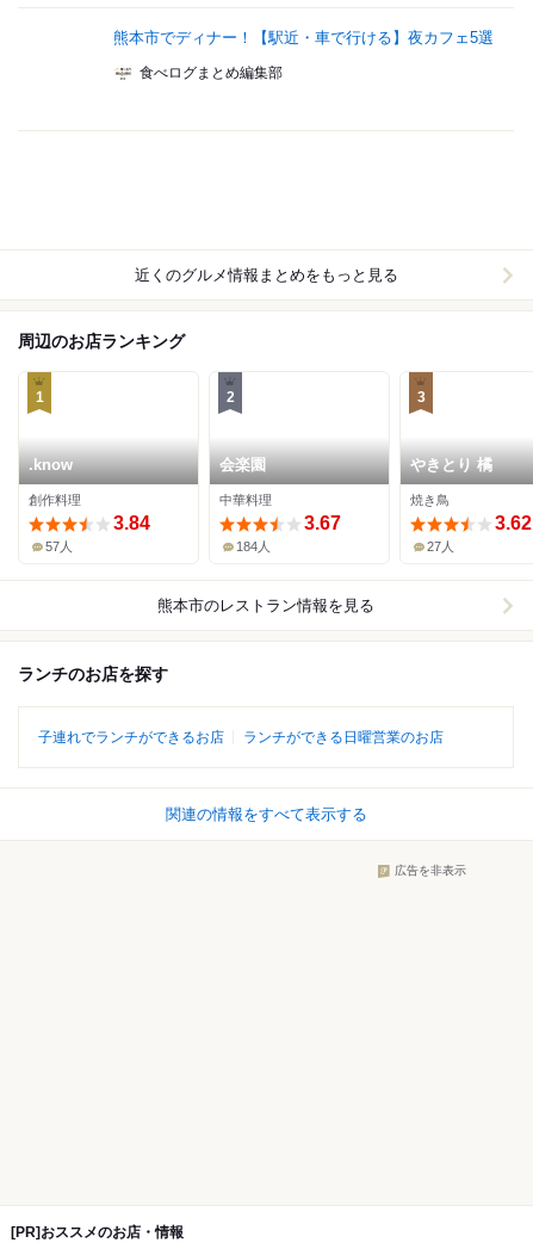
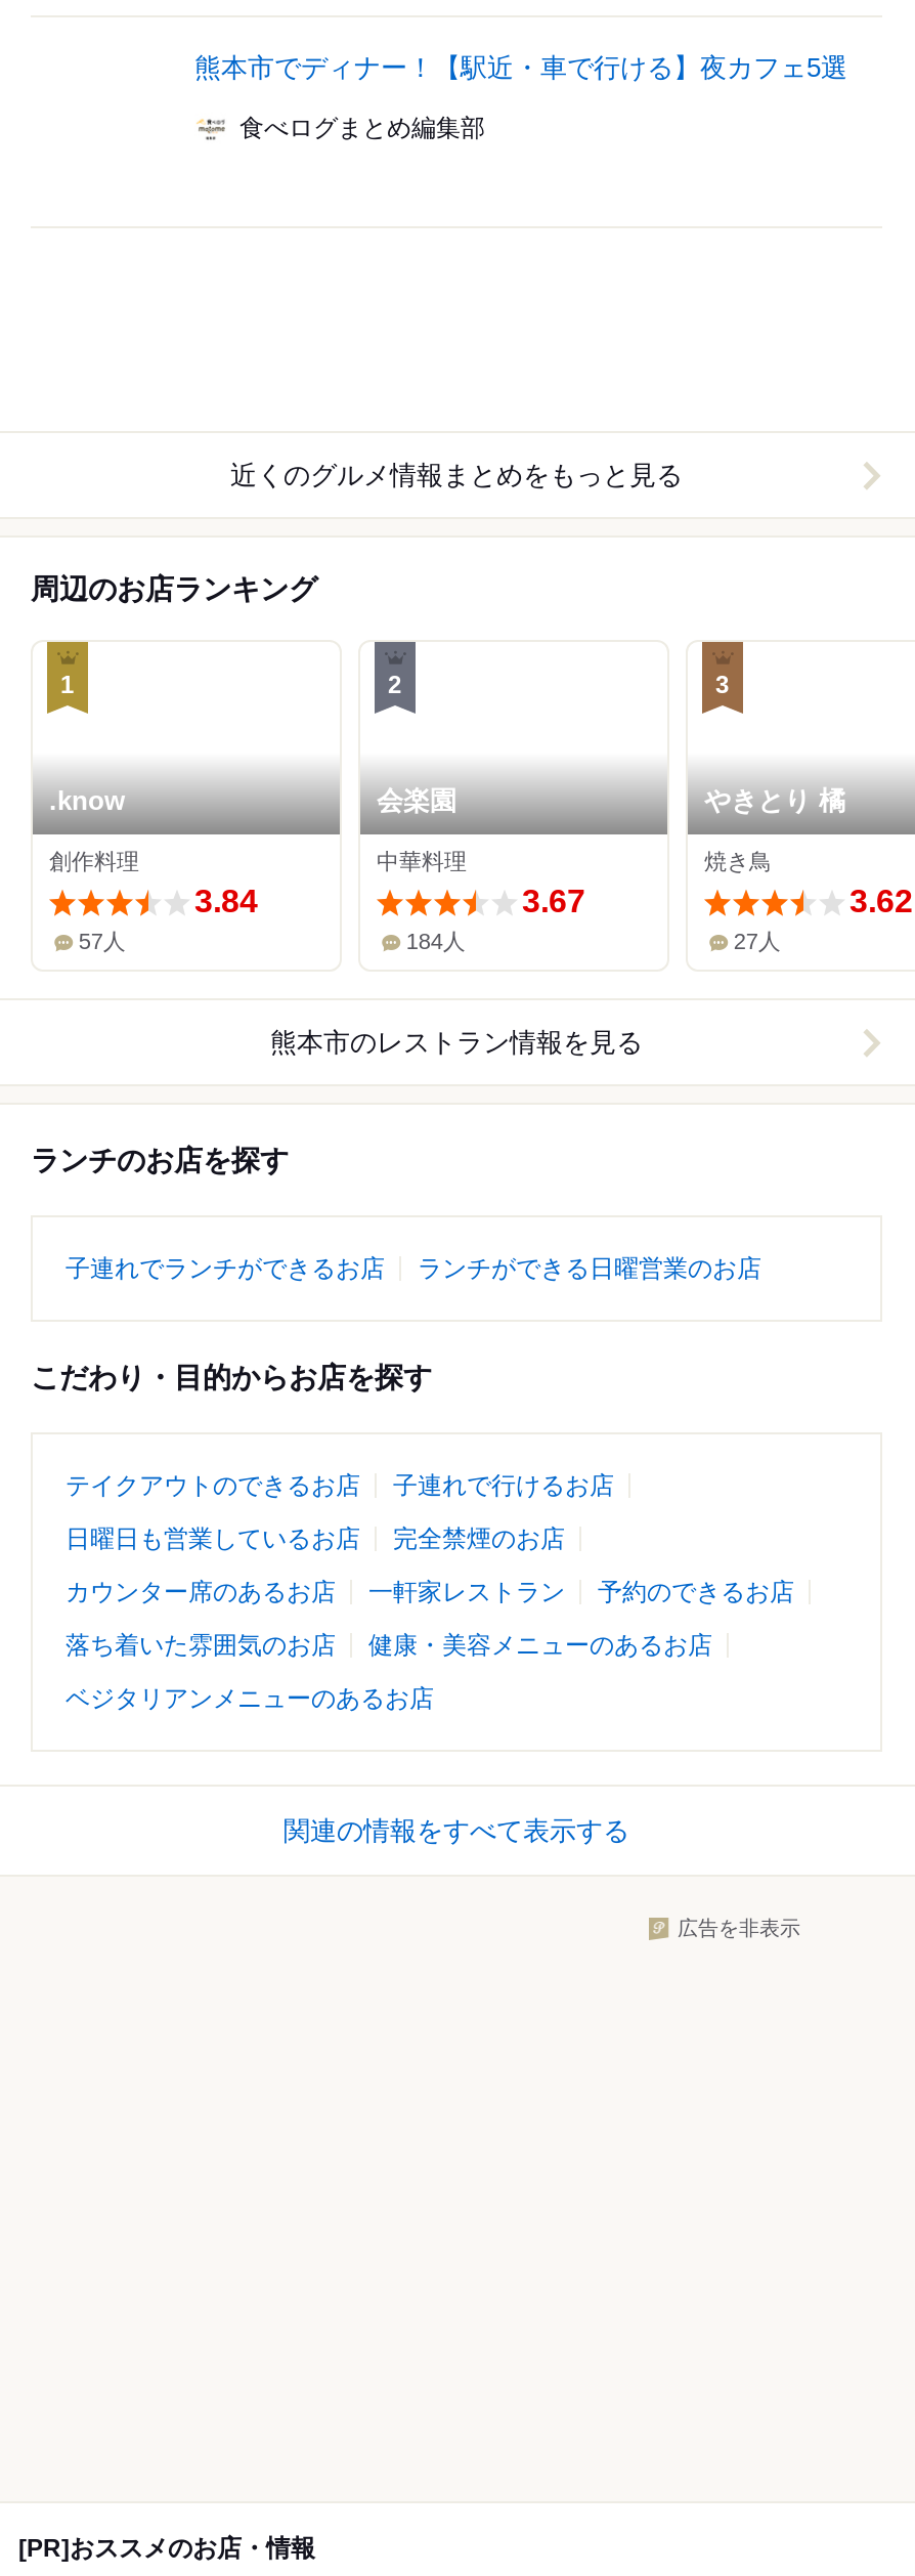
+ こだわり・目的からお店を探す
+ テイクアウトのできるお店
+ 子連れで行けるお店
+ 日曜日も営業しているお店
+ 完全禁煙のお店
+ カウンター席のあるお店
+ 一軒家レストラン
+ 予約のできるお店
+ 落ち着いた雰囲気のお店
+ 健康・美容メニューのあるお店
+ ベジタリアンメニューのあるお店
